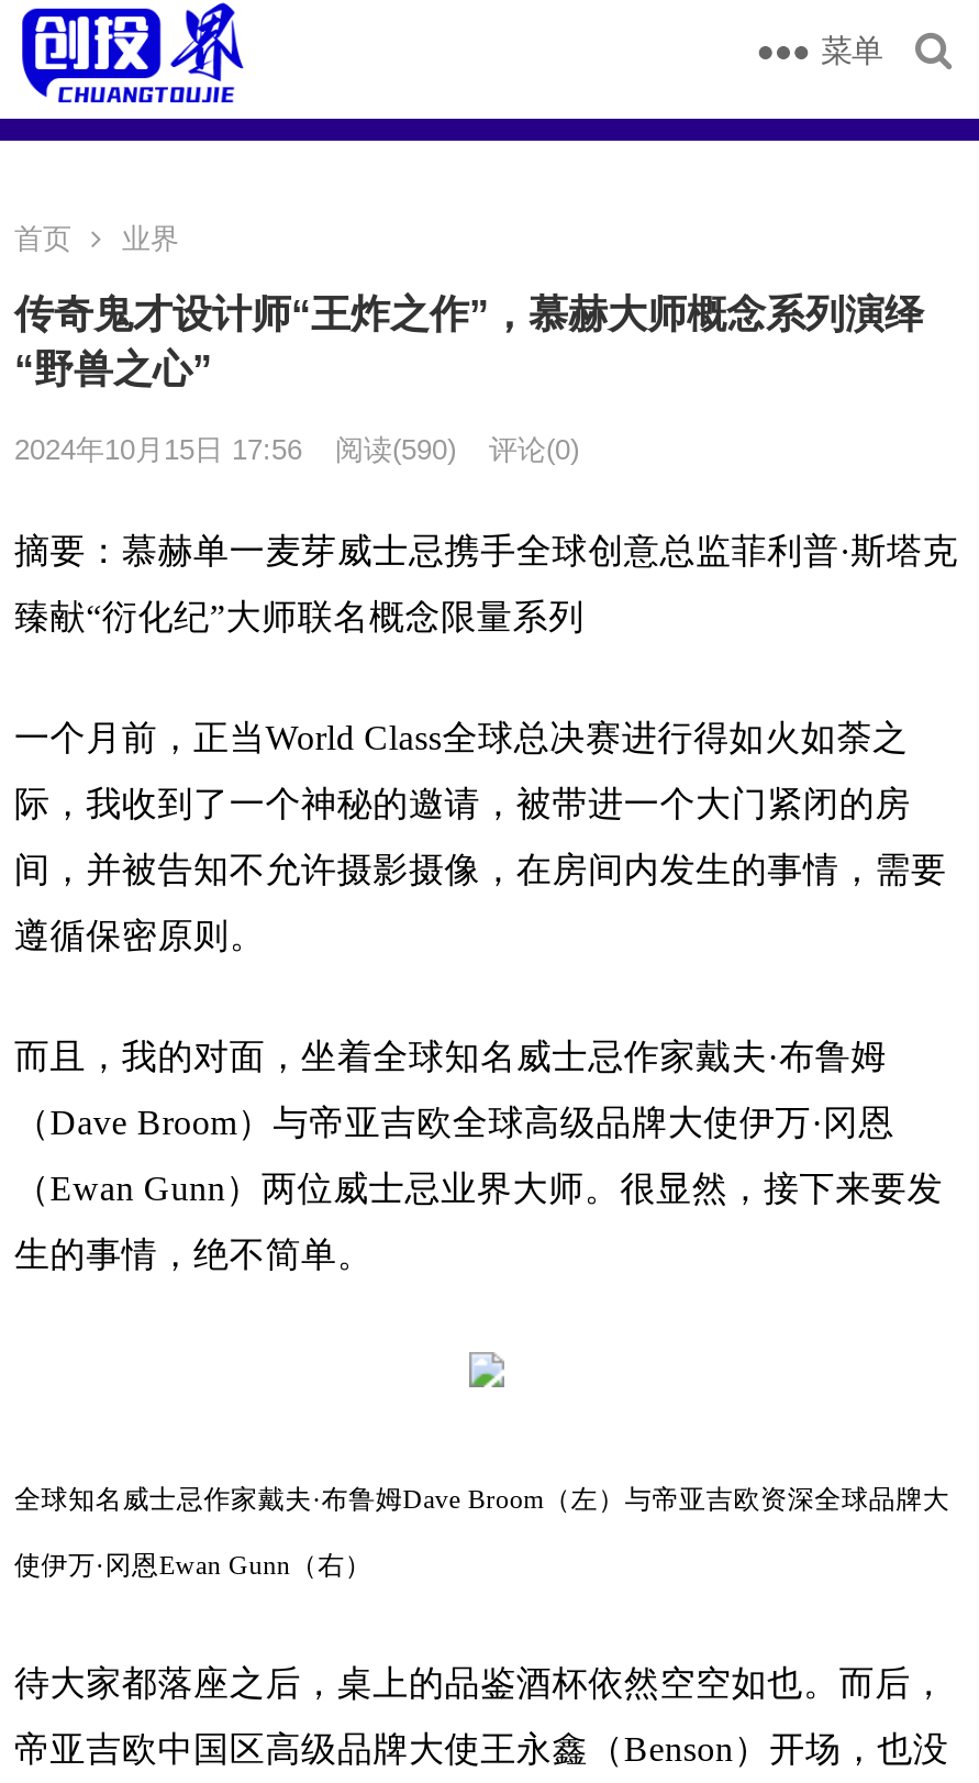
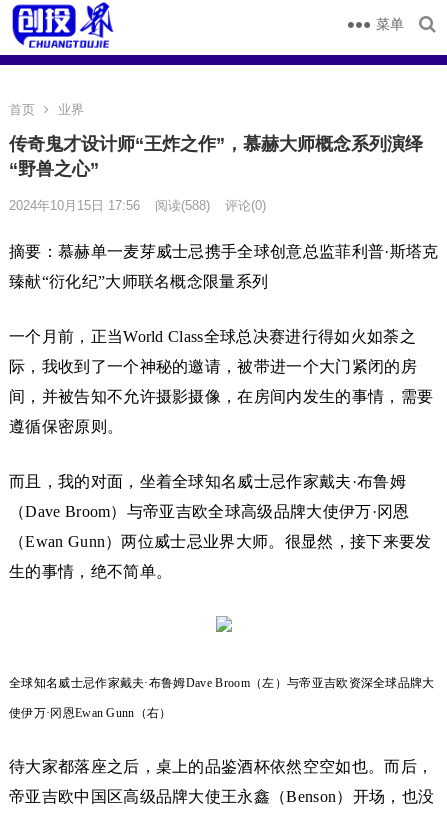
- 2024年10月15日 17:56 阅读(590) 评论(0)
+ 2024年10月15日 17:56 阅读(588) 评论(0)
